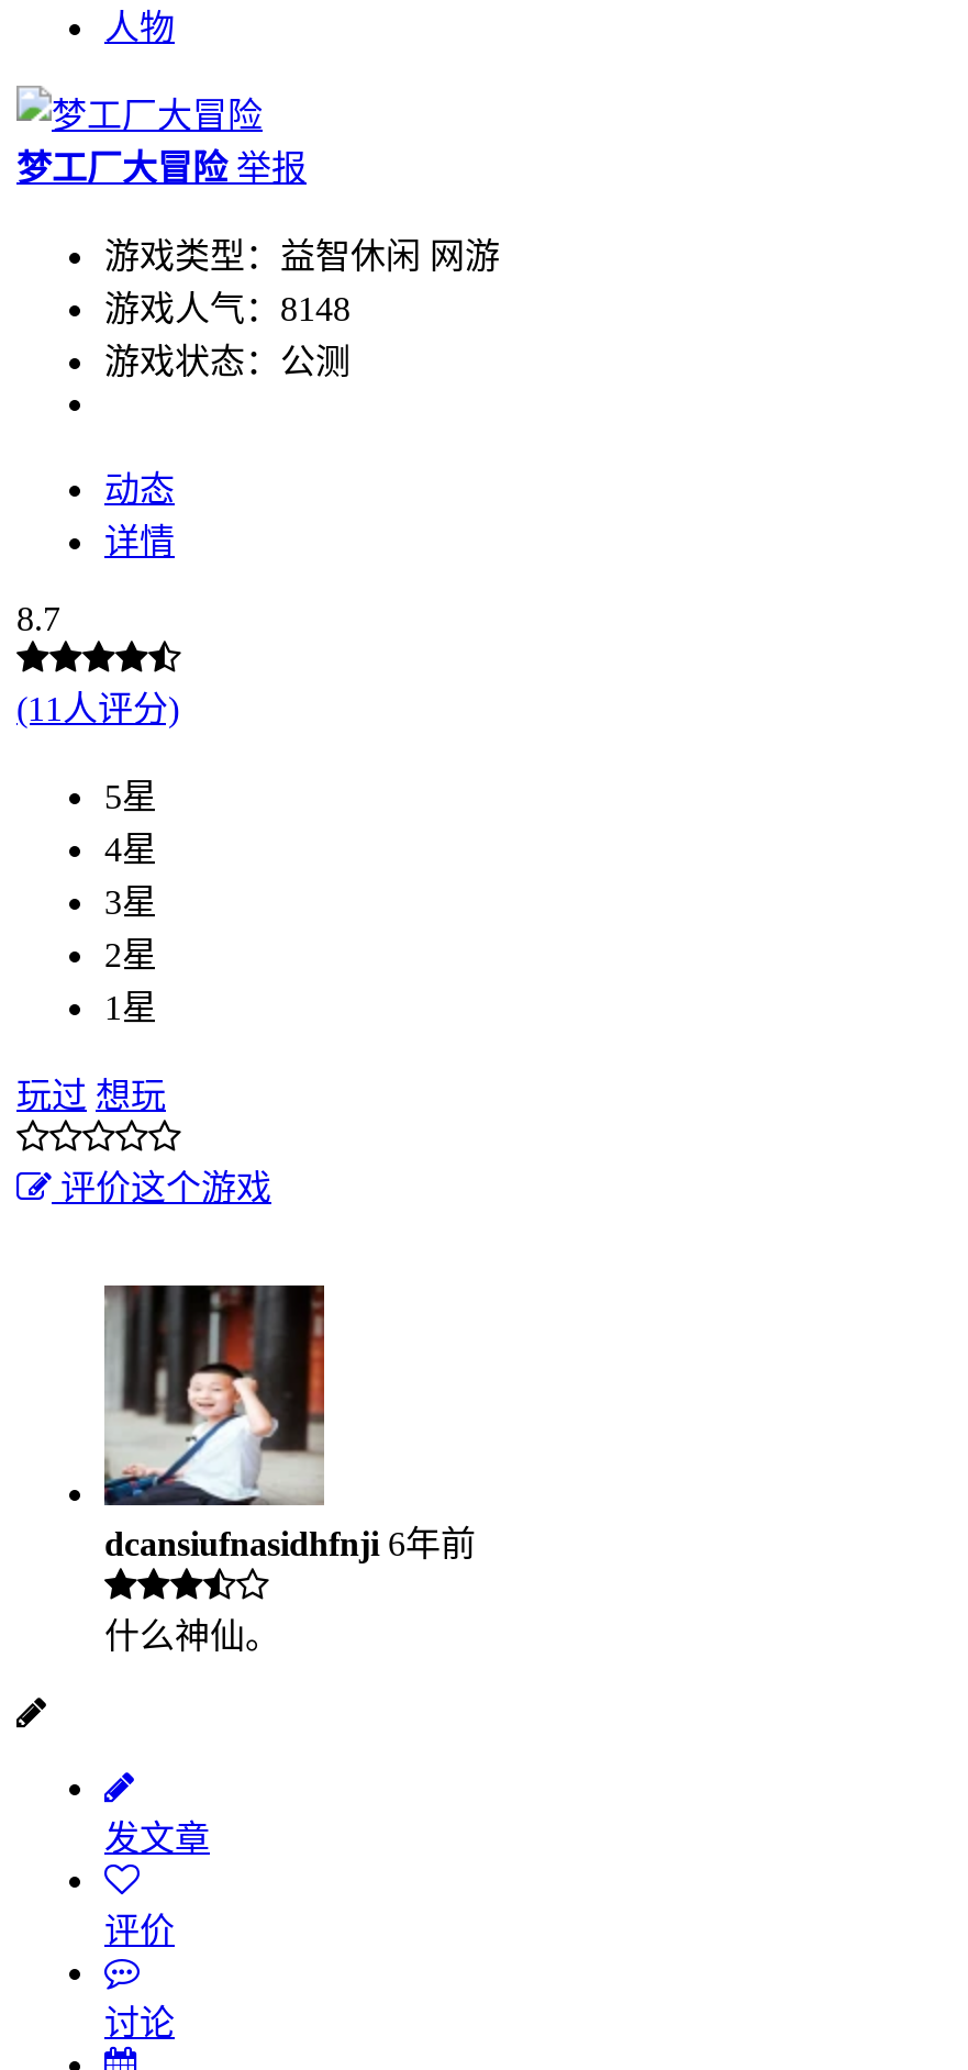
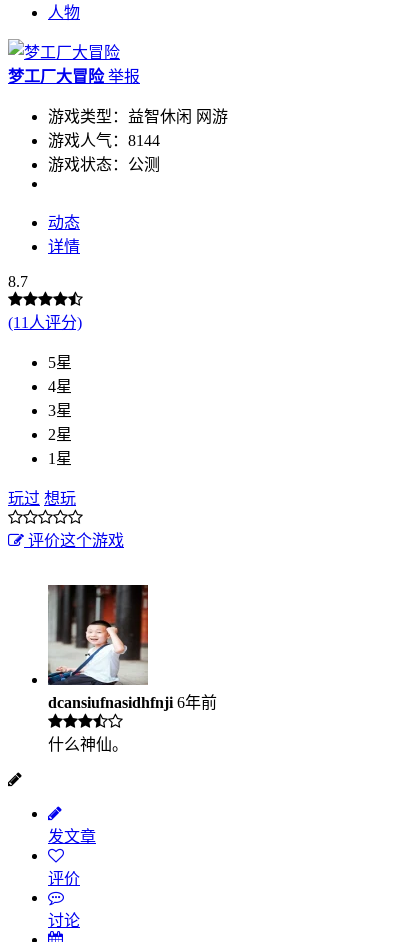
- 游戏人气：8148
+ 游戏人气：8144
